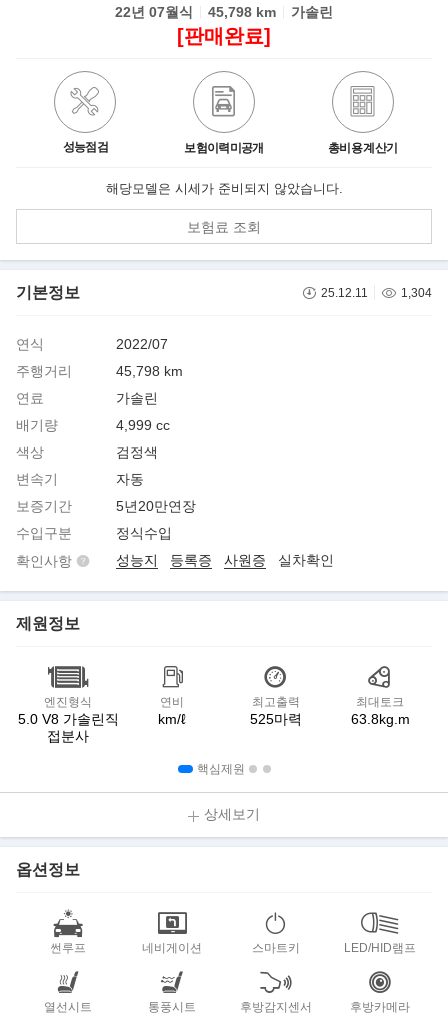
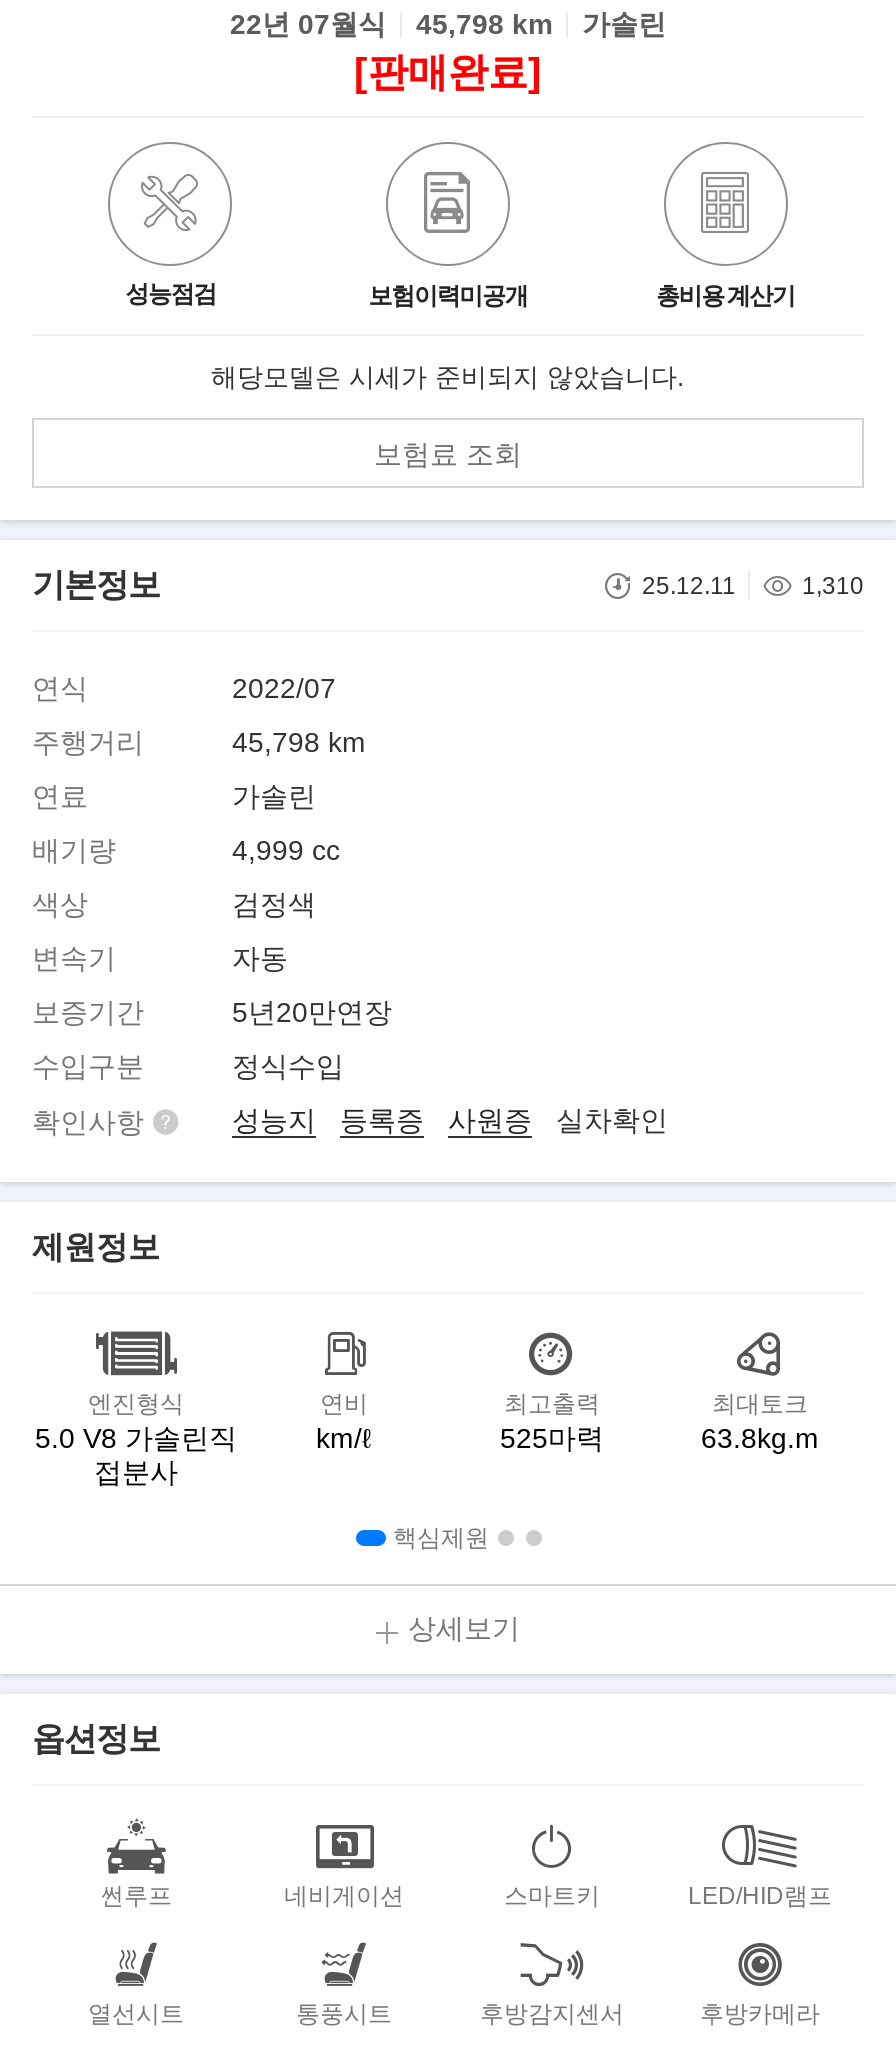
- 1,304
+ 1,310
